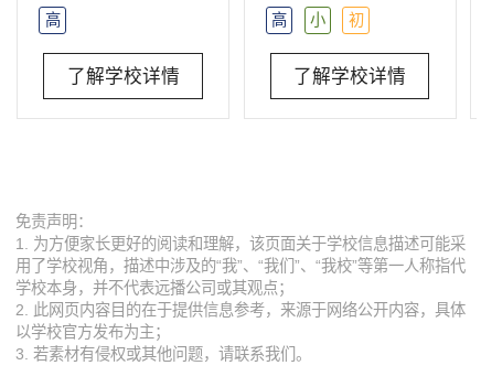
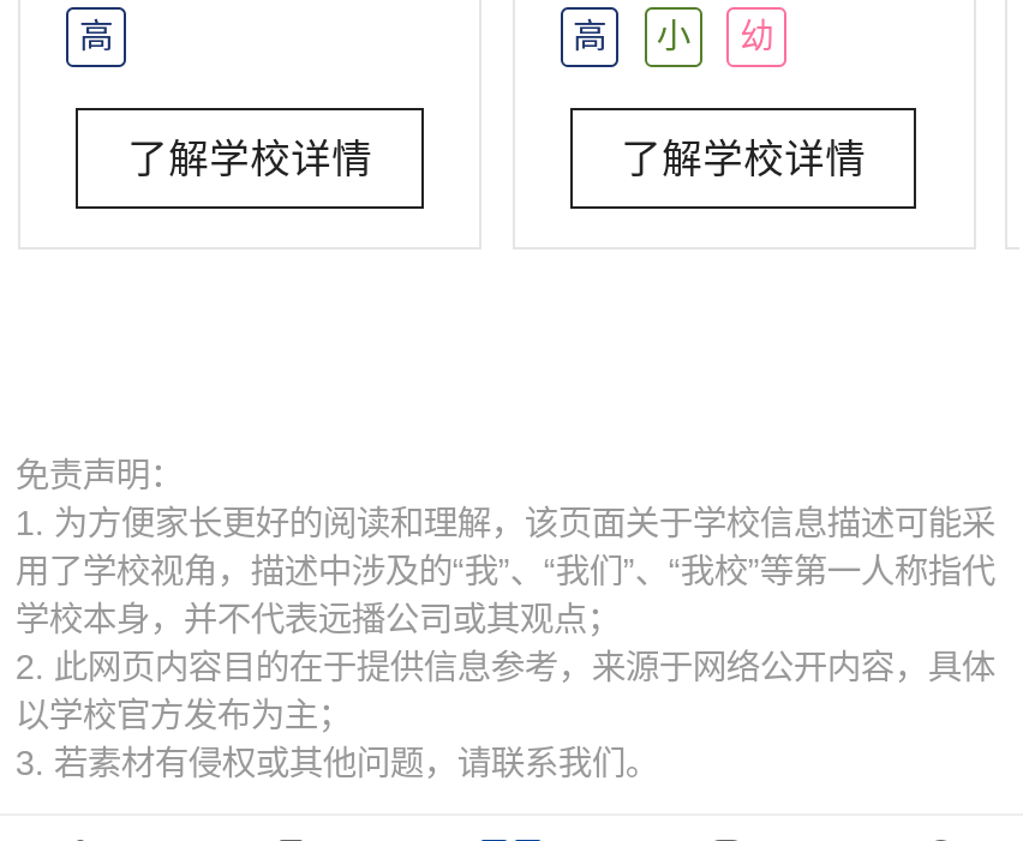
- 初
+ 幼
